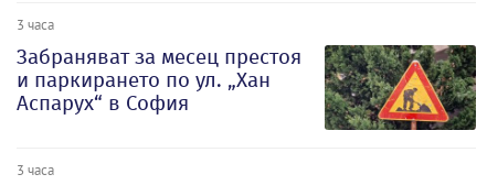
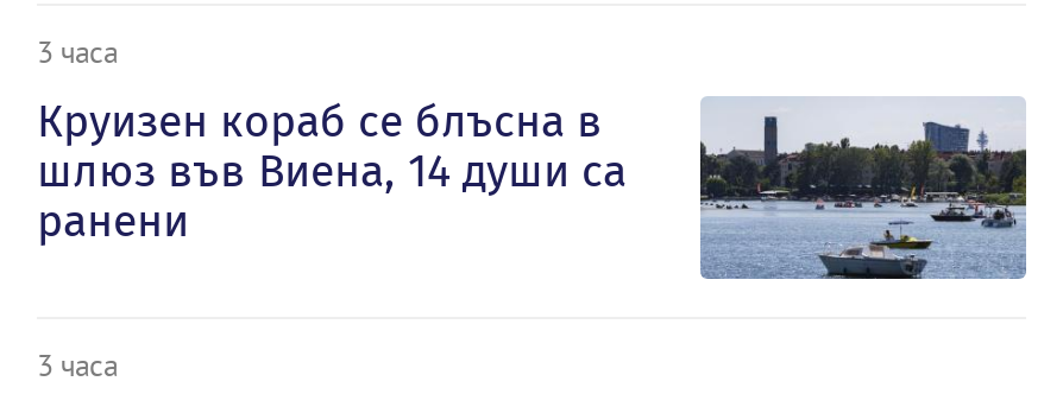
- [image]
- Забраняват за месец престоя
- и паркирането по ул. „Хан
- Аспарух“ в София
+ [image]
+ Круизен кораб се блъсна в
+ шлюз във Виена, 14 души са
+ ранени
